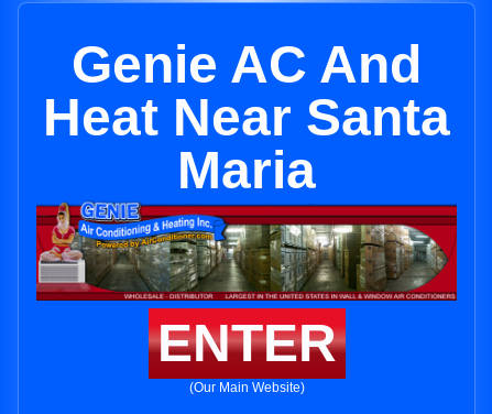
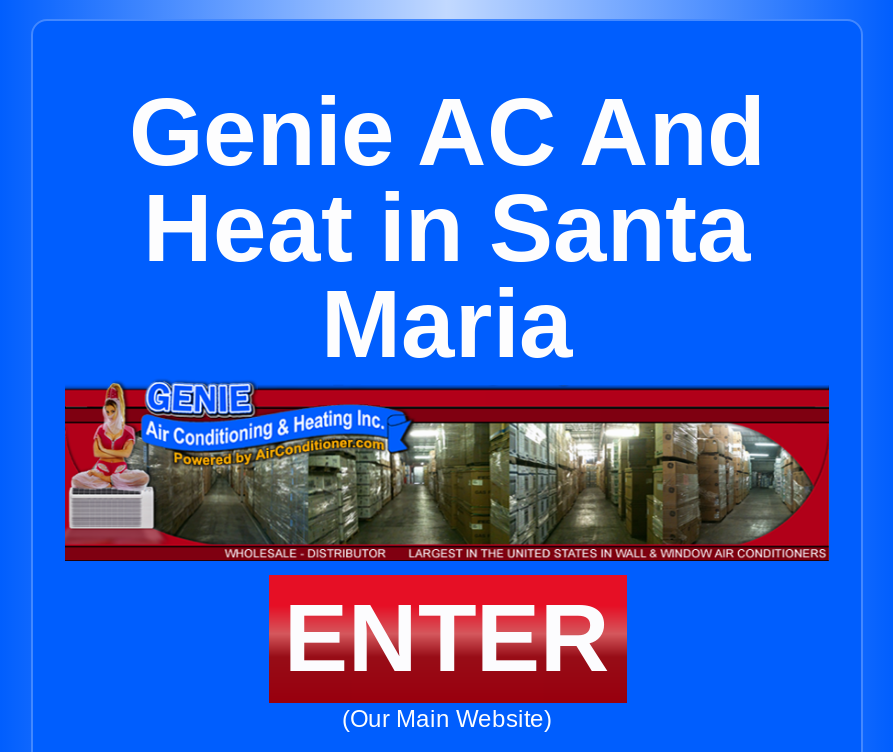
- Heat Near Santa
+ Heat in Santa
